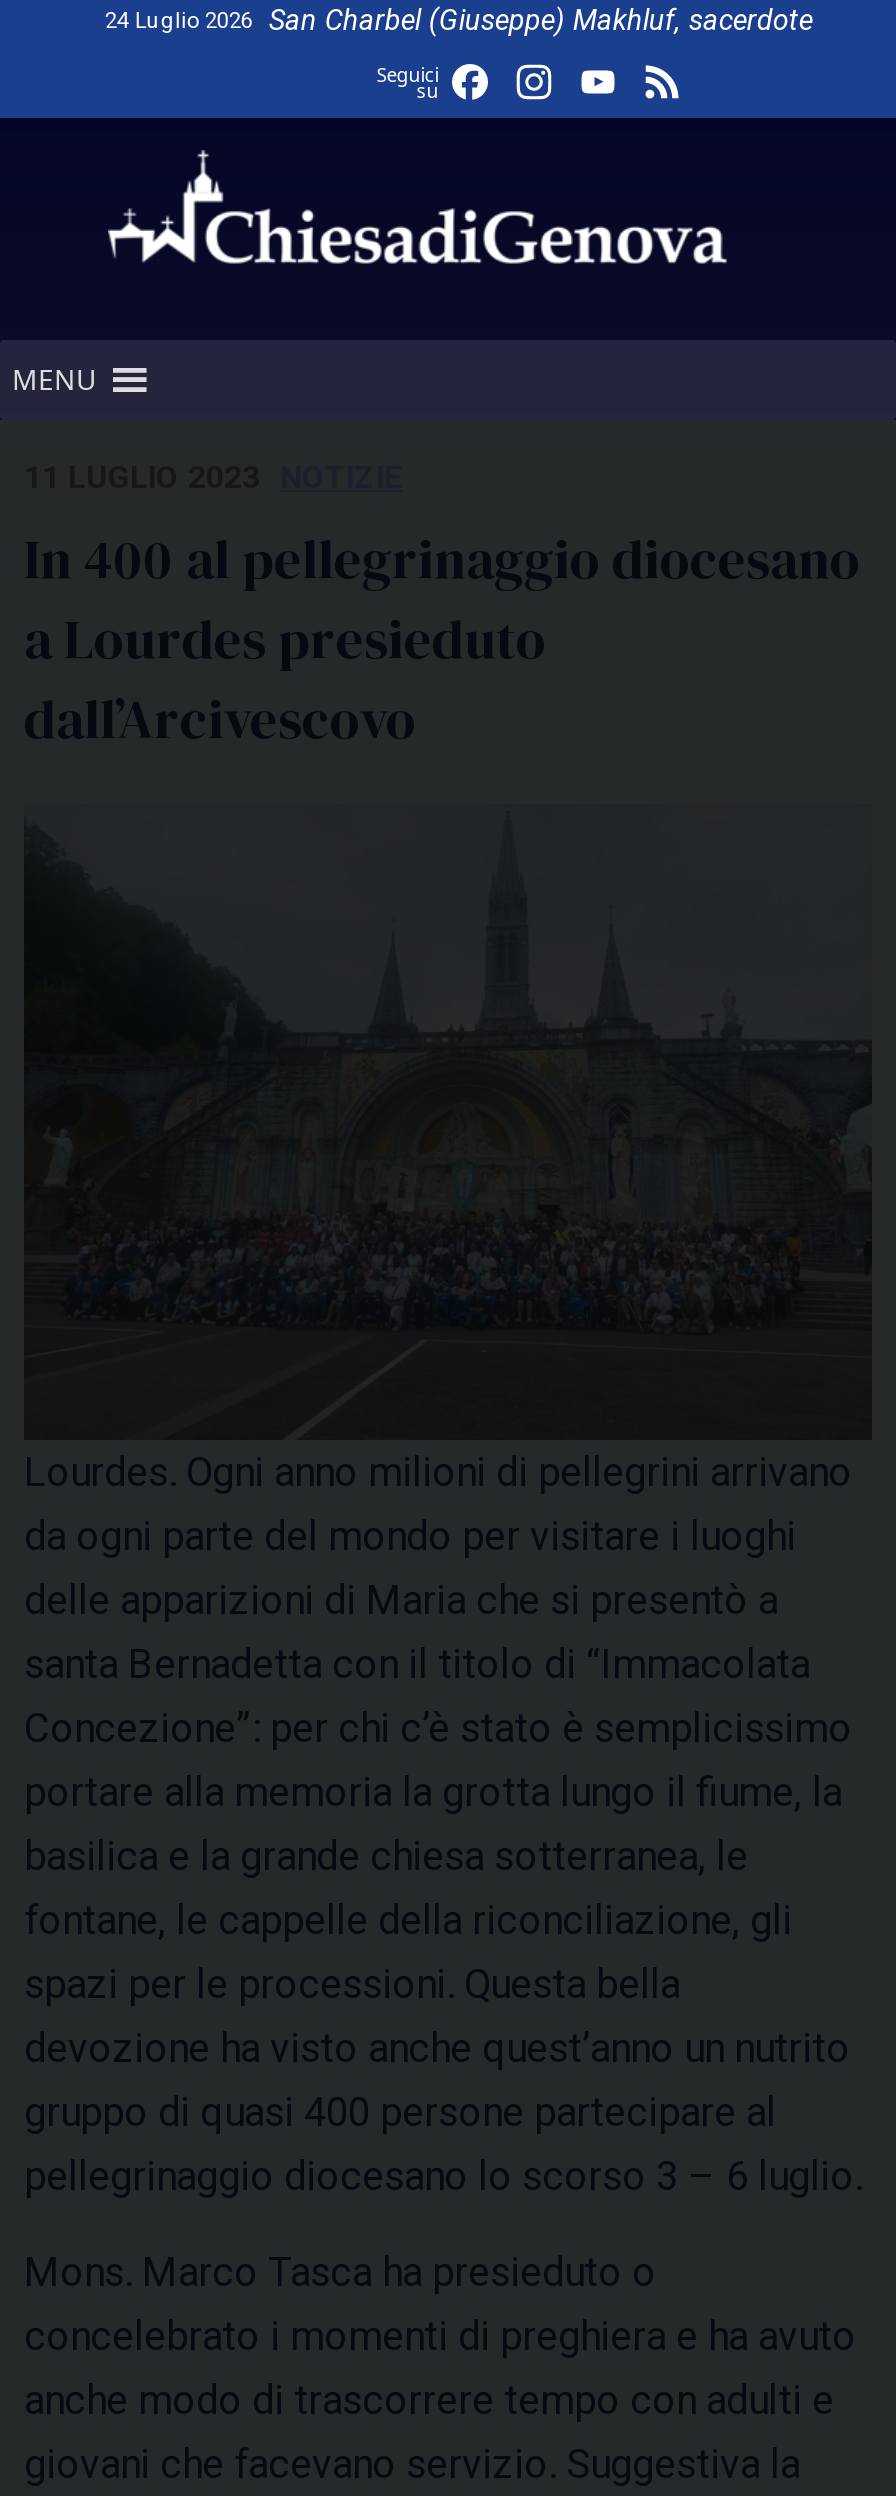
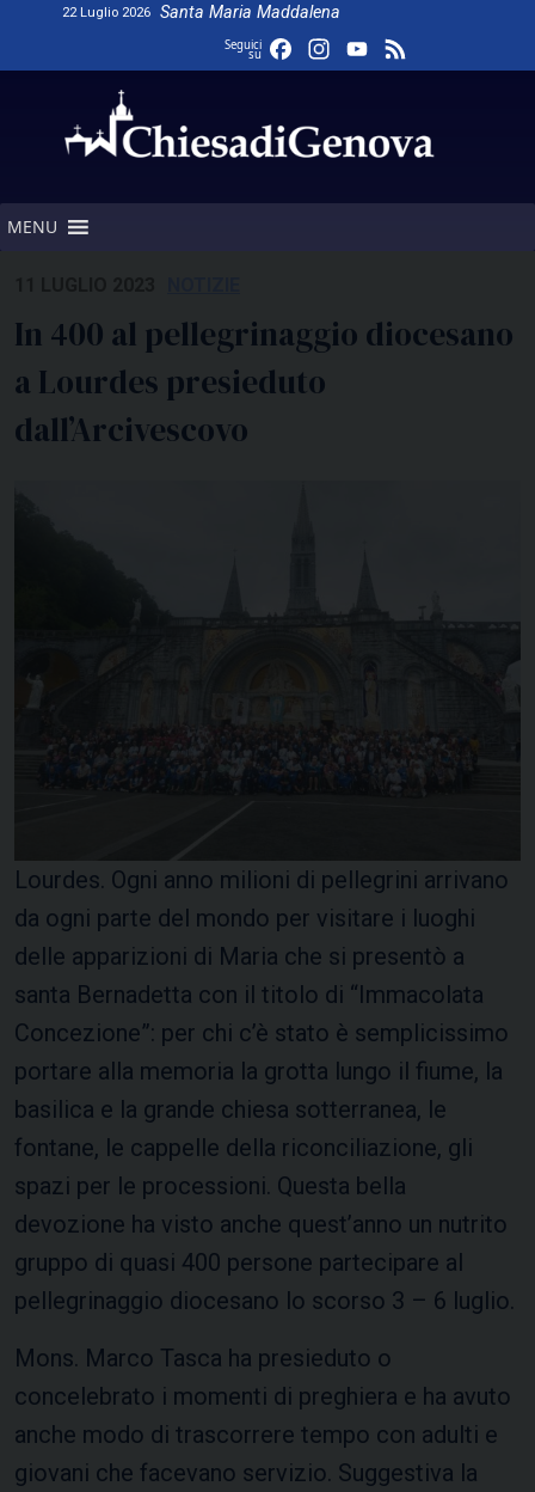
- 24 Luglio 2026
- San Charbel (Giuseppe) Makhluf, sacerdote
+ 22 Luglio 2026
+ Santa Maria Maddalena
